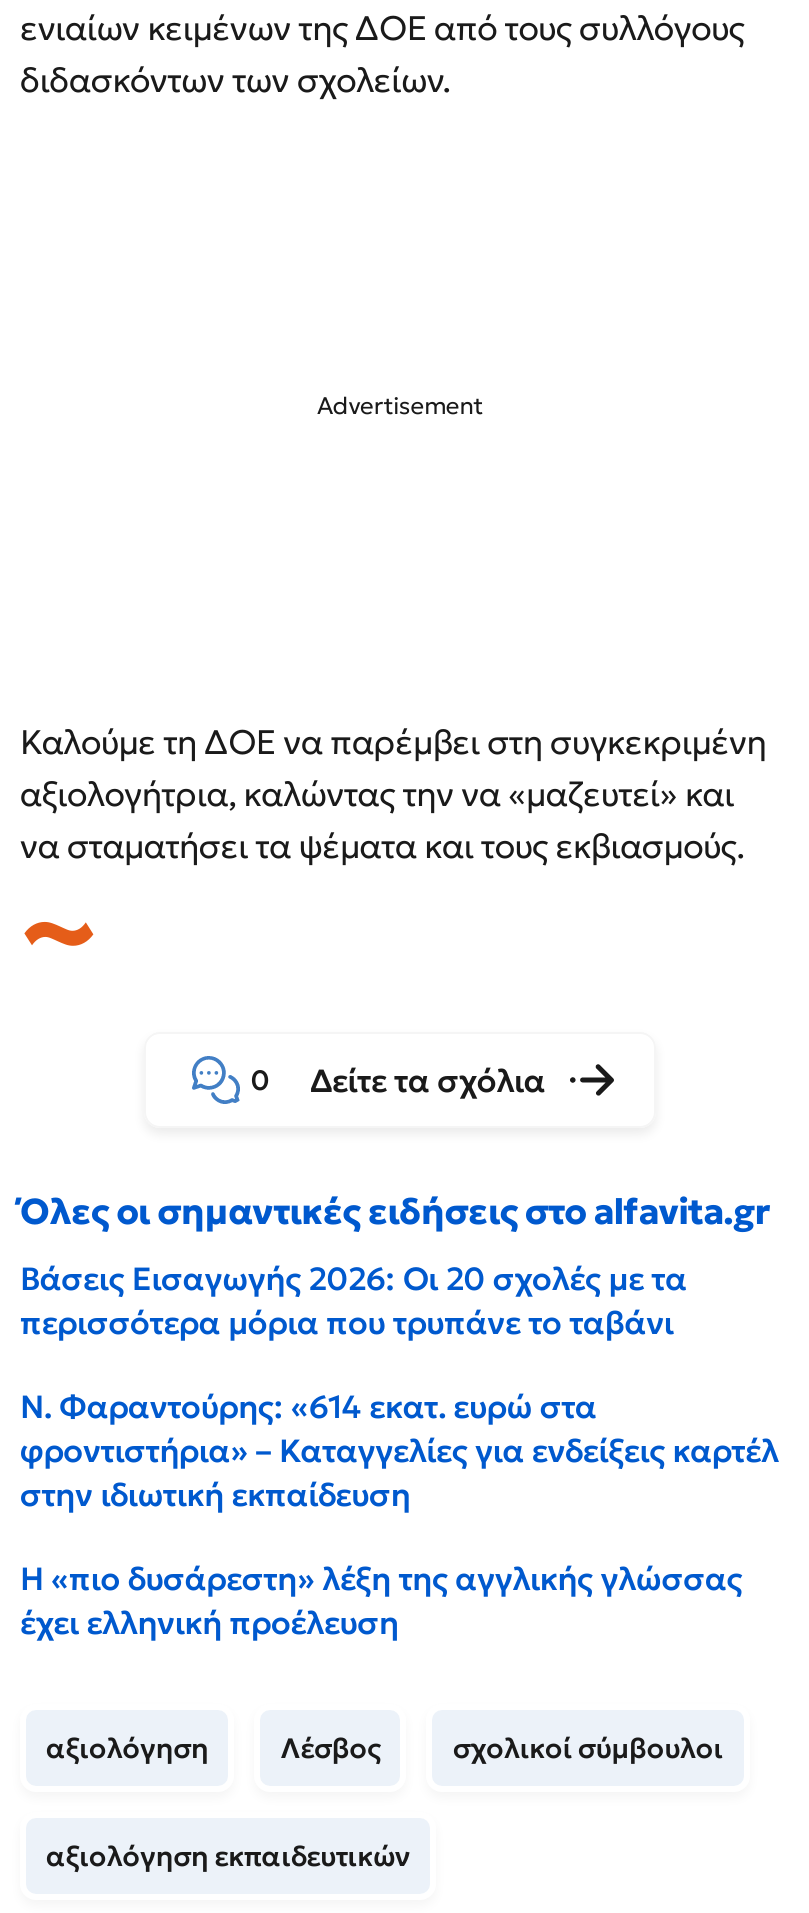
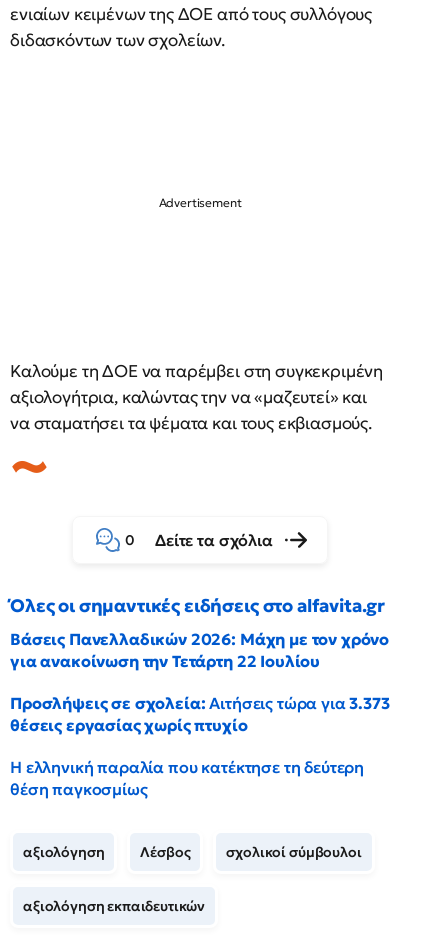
- Βάσεις Εισαγωγής 2026: Οι 20 σχολές με τα
- περισσότερα μόρια που τρυπάνε το ταβάνι
+ Βάσεις Πανελλαδικών 2026: Μάχη με τον χρόνο
+ για ανακοίνωση την Τετάρτη 22 Ιουλίου

- Ν. Φαραντούρης: «614 εκατ. ευρώ στα
- φροντιστήρια» – Καταγγελίες για ενδείξεις καρτέλ
- στην ιδιωτική εκπαίδευση
+ Προσλήψεις σε σχολεία: Αιτήσεις τώρα για 3.373
+ θέσεις εργασίας χωρίς πτυχίο

- Η «πιο δυσάρεστη» λέξη της αγγλικής γλώσσας
- έχει ελληνική προέλευση
+ Η ελληνική παραλία που κατέκτησε τη δεύτερη
+ θέση παγκοσμίως
